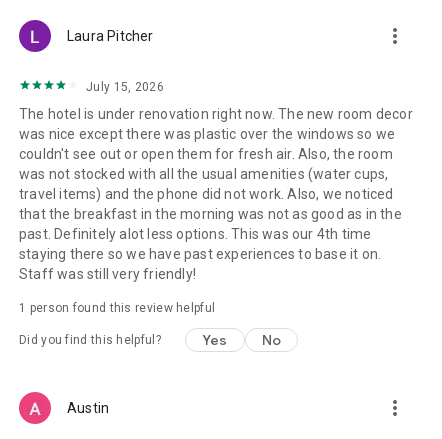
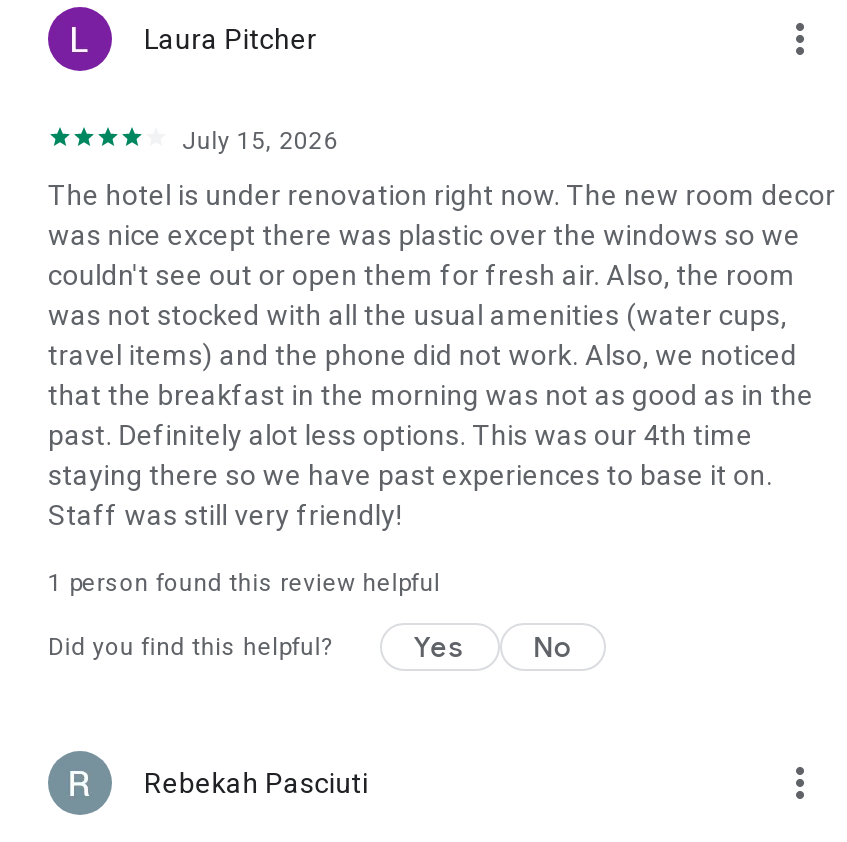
- [image]
- Austin
+ [image]
+ Rebekah Pasciuti
